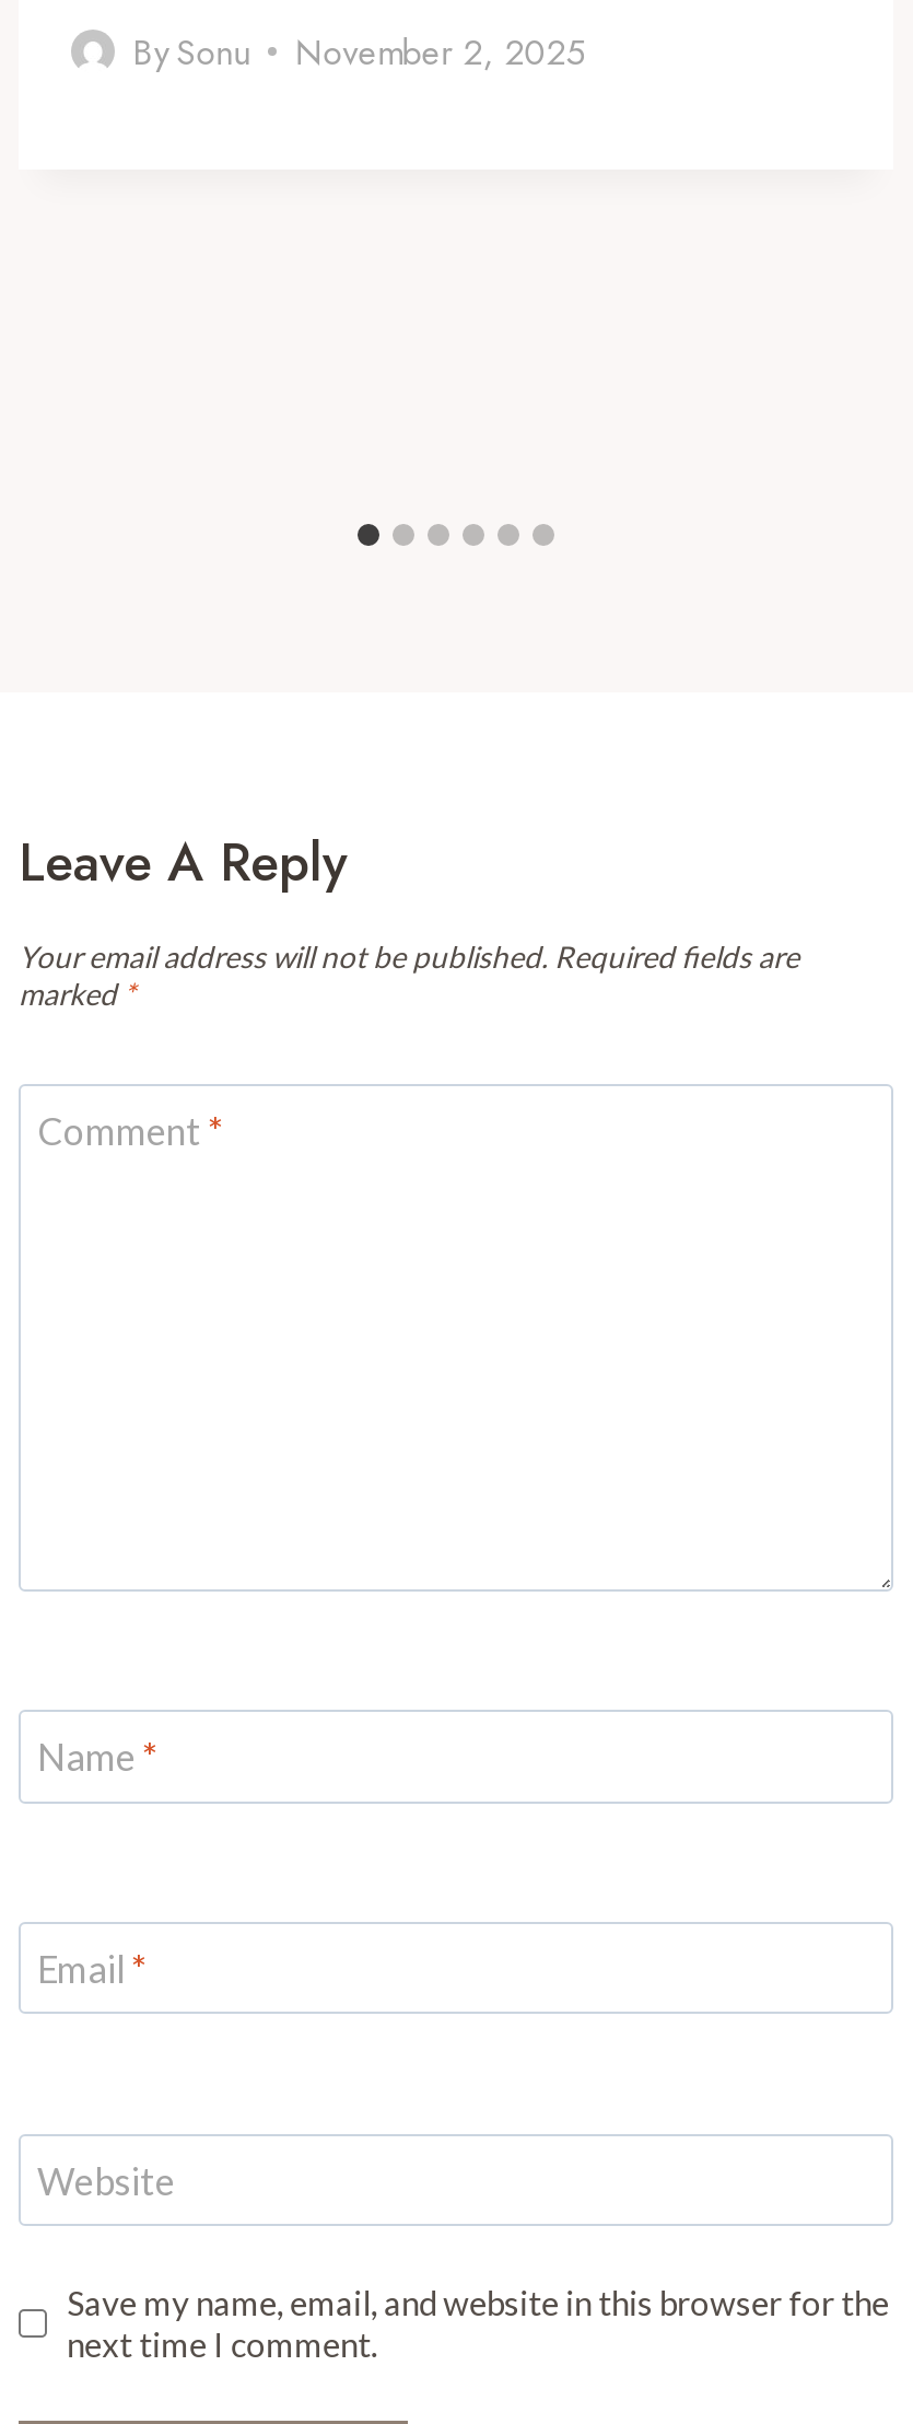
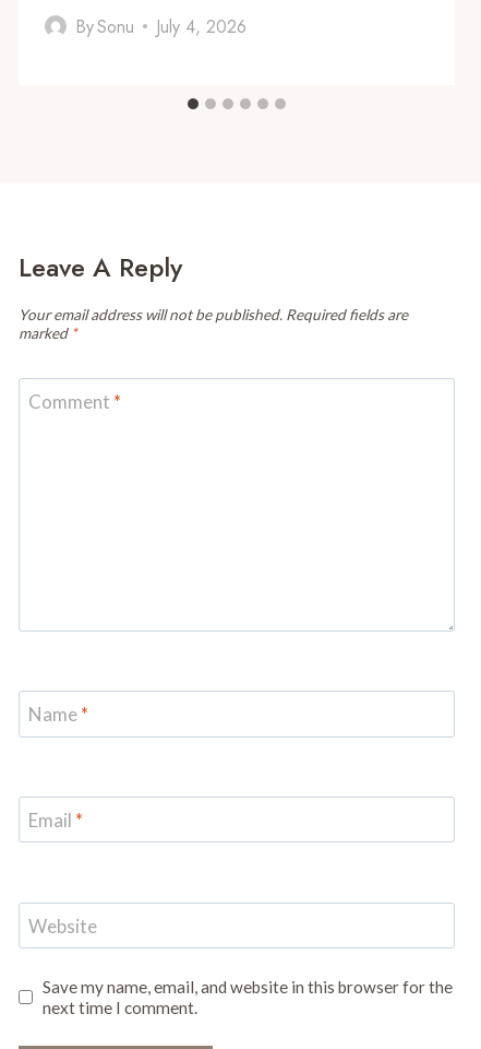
- By Sonu November 2, 2025
+ By Sonu July 4, 2026
